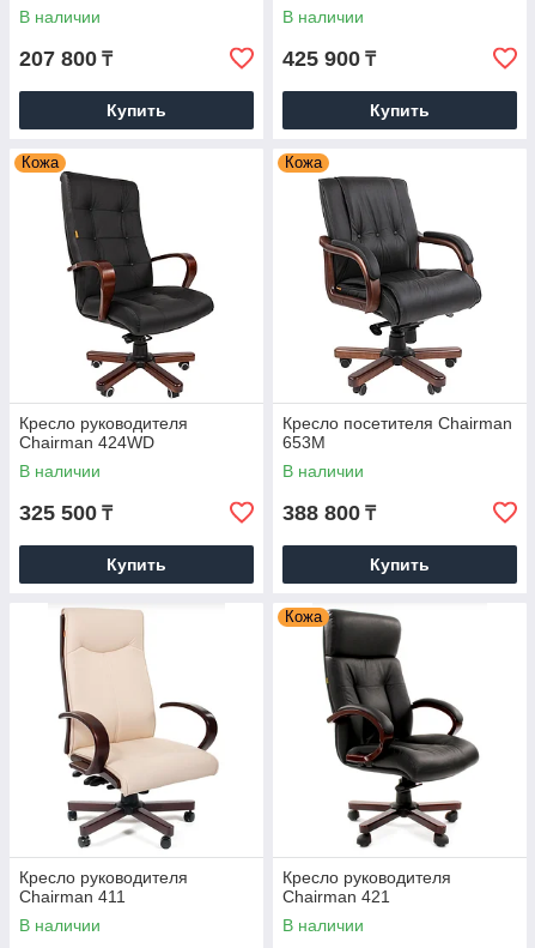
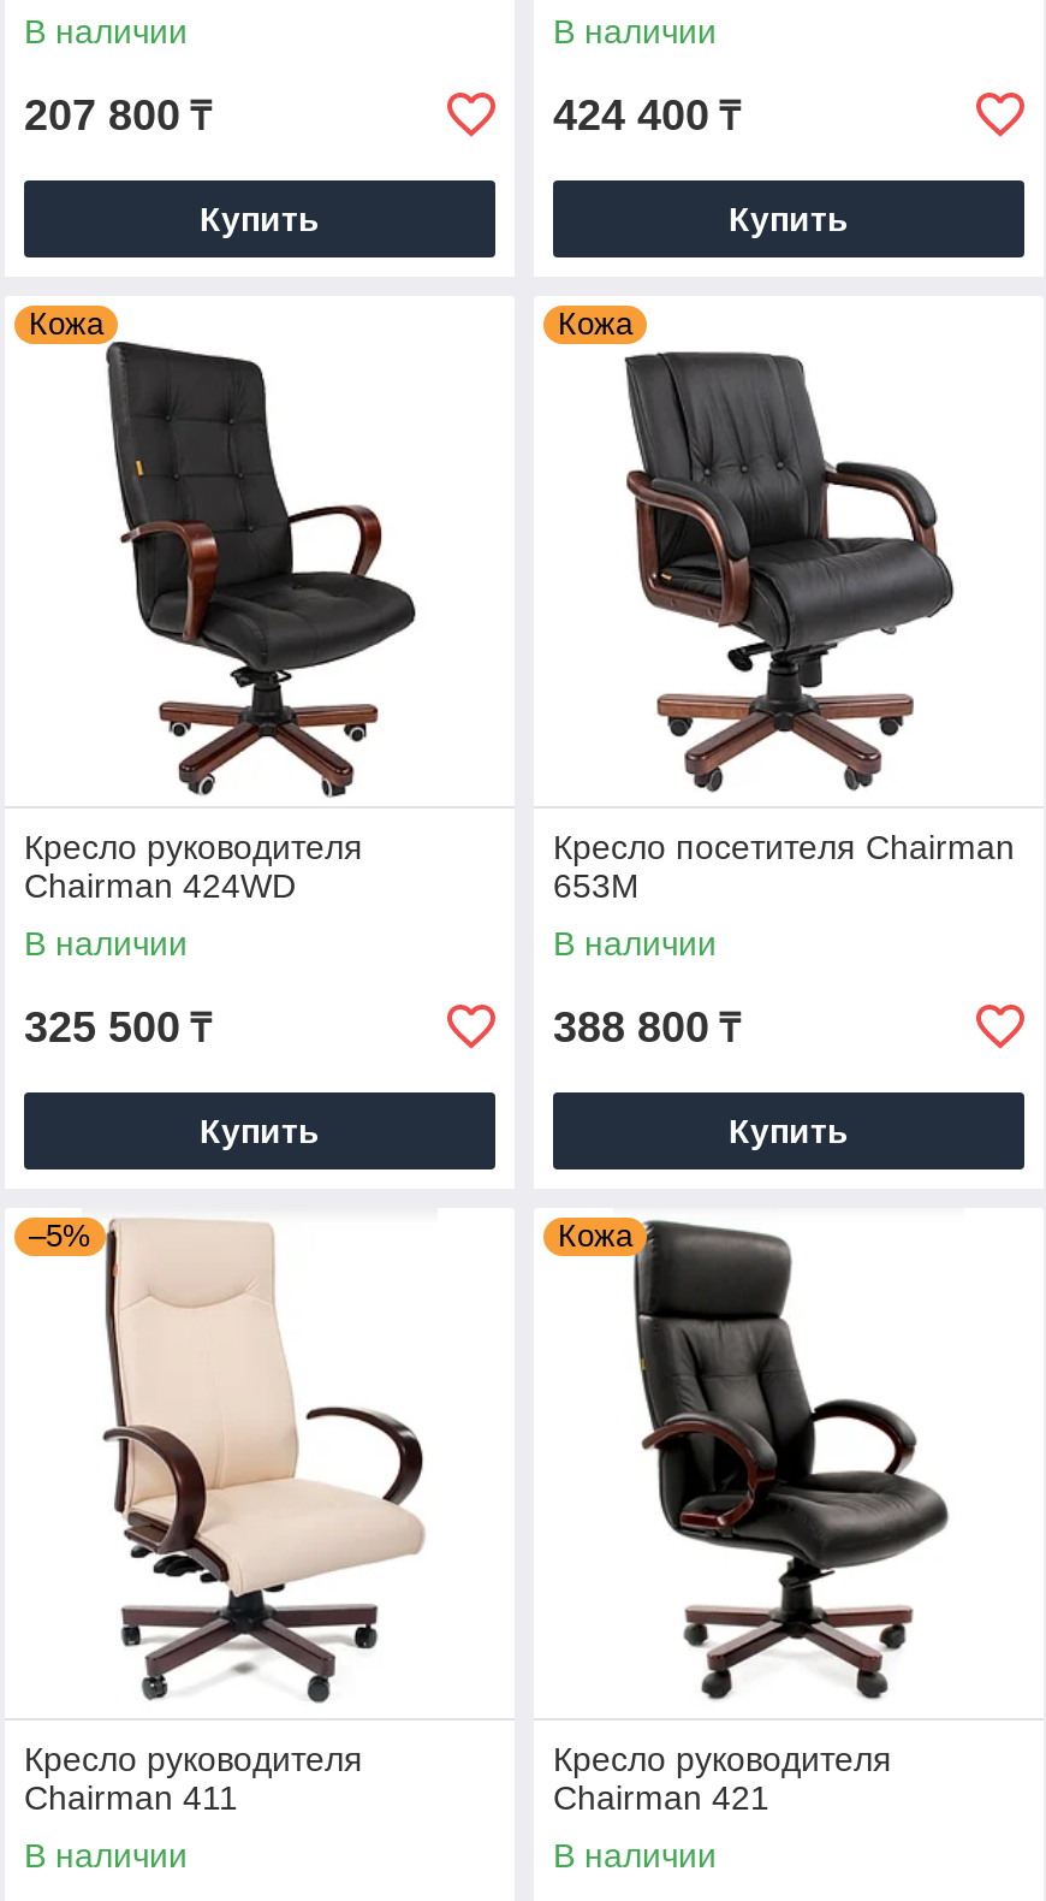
- 425 900 ₸
+ 424 400 ₸

+ –5%
